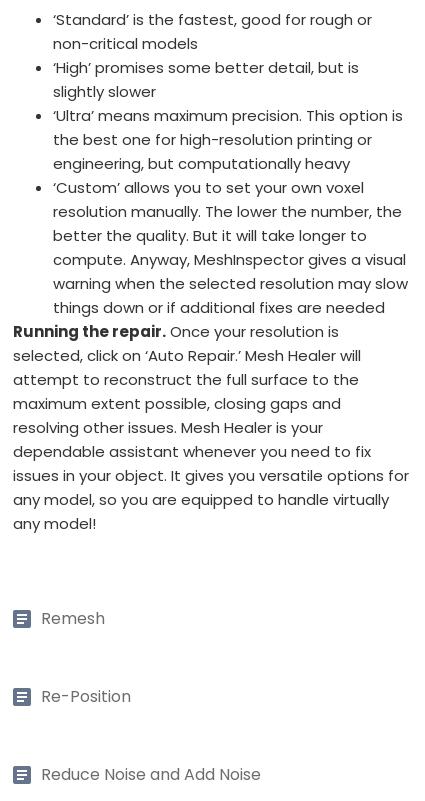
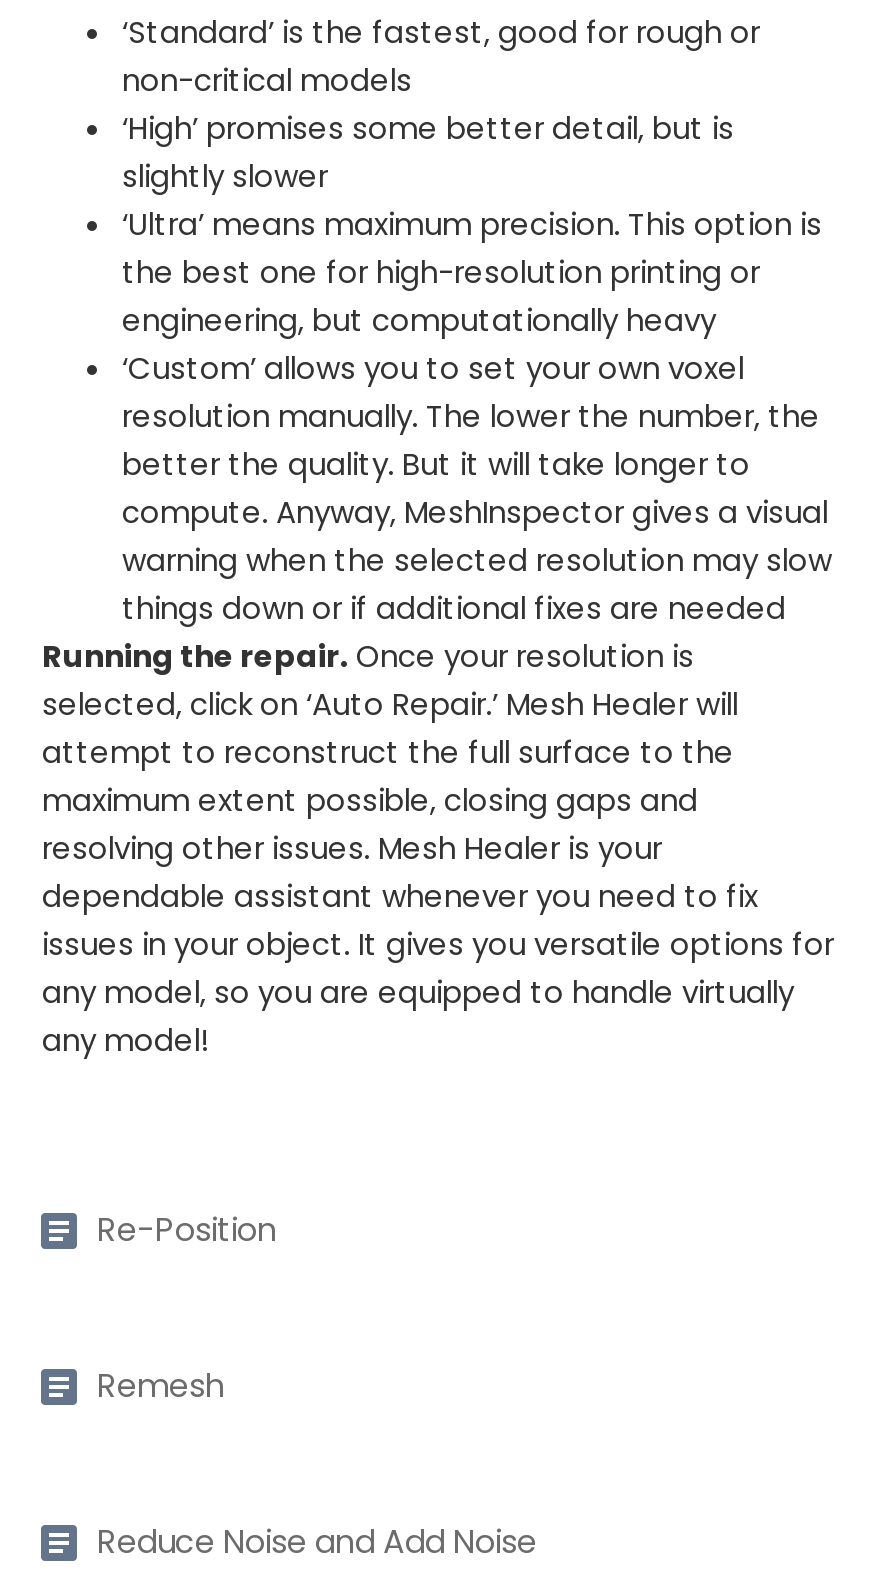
moved down: Remesh

moved up: Re-Position
